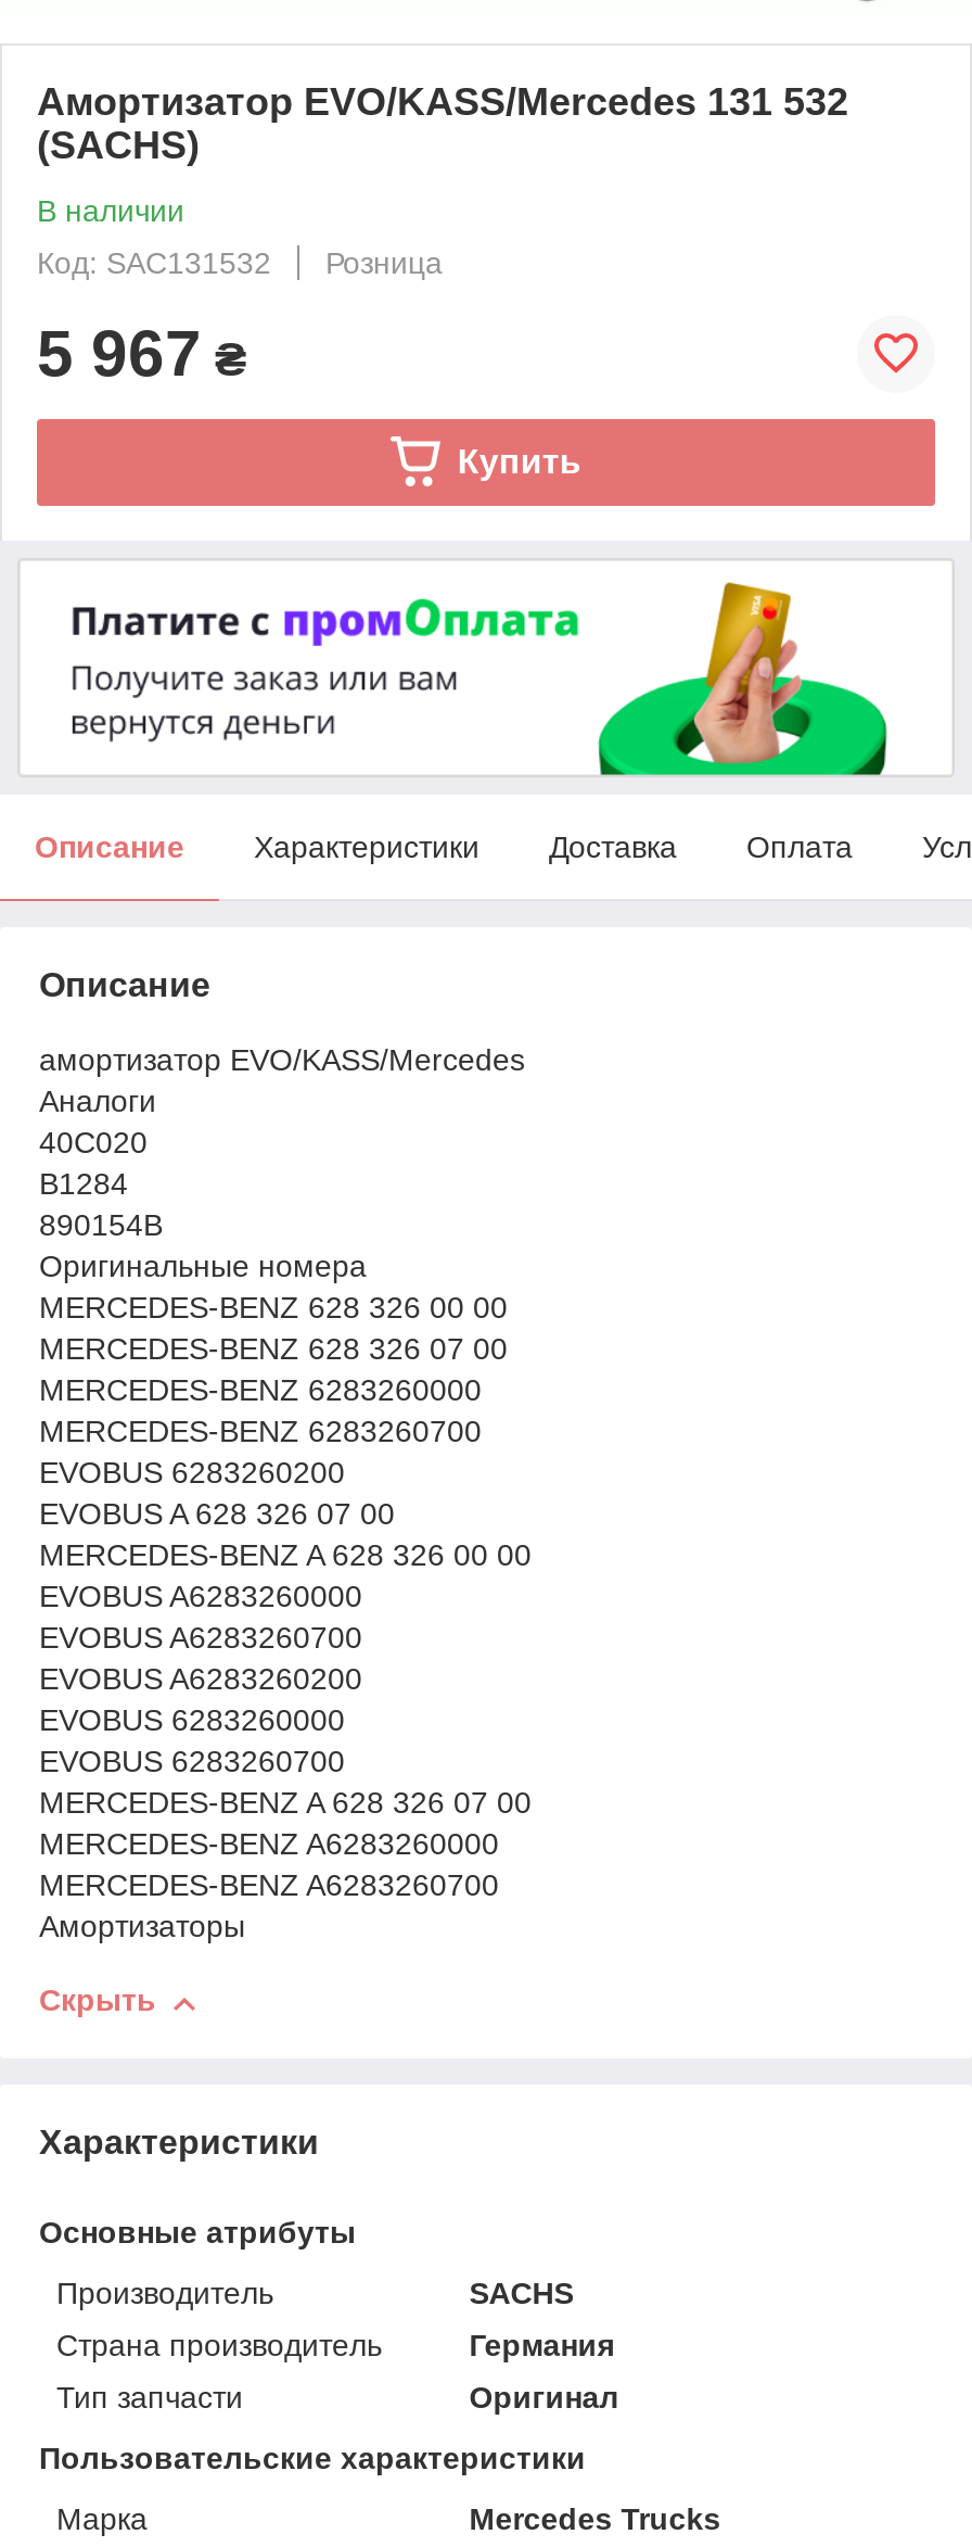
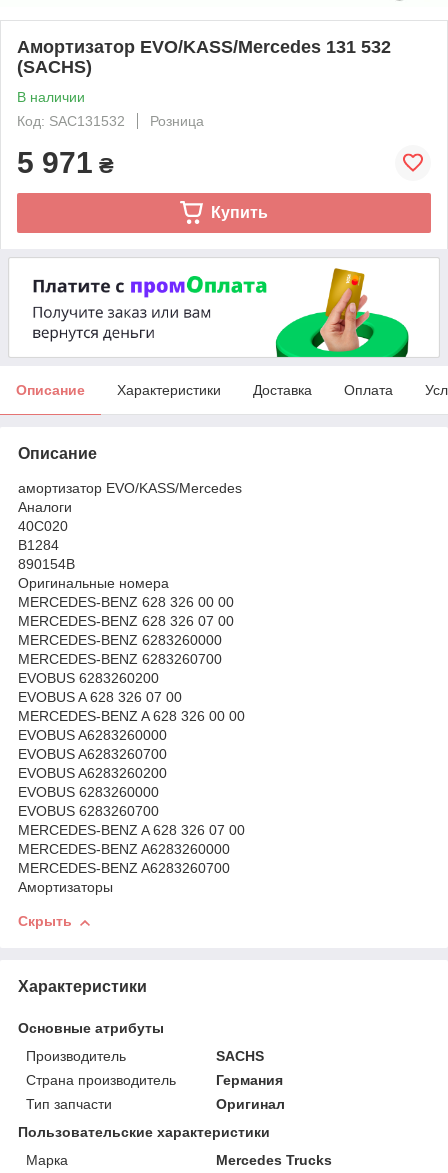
- 5 967 ₴
+ 5 971 ₴
